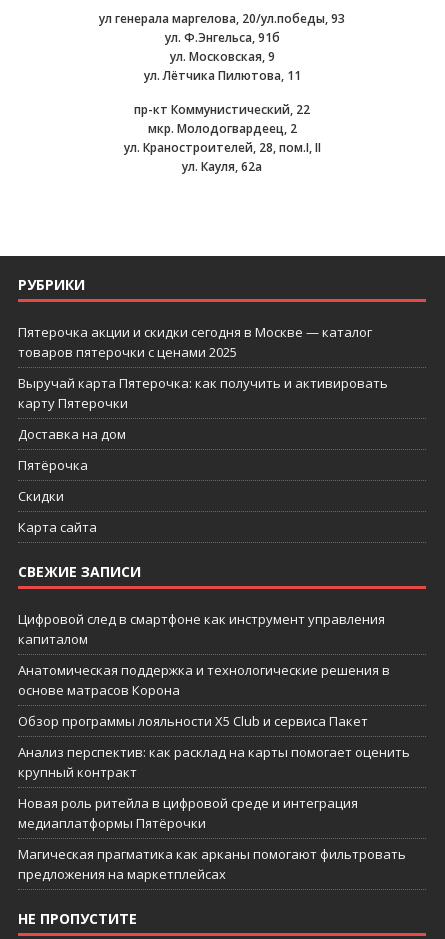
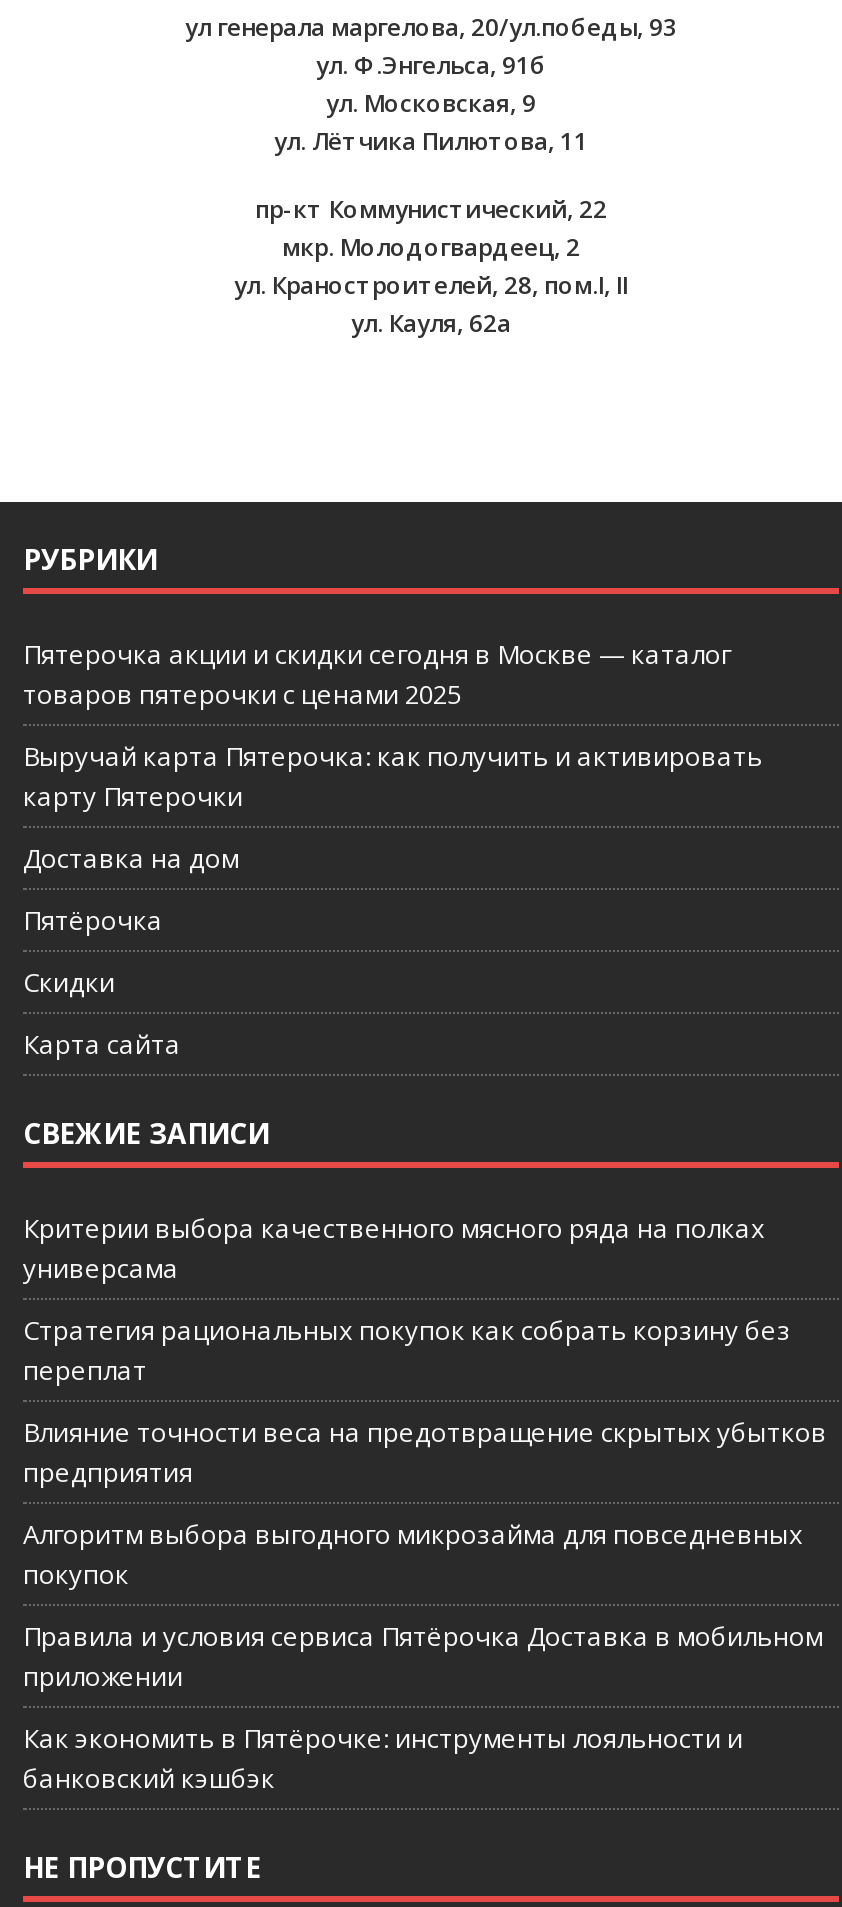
- Цифровой след в смартфоне как инструмент управления
- капиталом
+ Критерии выбора качественного мясного ряда на полках
+ универсама

- Анатомическая поддержка и технологические решения в
- основе матрасов Корона
+ Стратегия рациональных покупок как собрать корзину без
+ переплат

- Обзор программы лояльности X5 Club и сервиса Пакет
+ Влияние точности веса на предотвращение скрытых убытков
+ предприятия

- Анализ перспектив: как расклад на карты помогает оценить
- крупный контракт
+ Алгоритм выбора выгодного микрозайма для повседневных
+ покупок

- Новая роль ритейла в цифровой среде и интеграция
- медиаплатформы Пятёрочки
+ Правила и условия сервиса Пятёрочка Доставка в мобильном
+ приложении

- Магическая прагматика как арканы помогают фильтровать
- предложения на маркетплейсах
+ Как экономить в Пятёрочке: инструменты лояльности и
+ банковский кэшбэк
